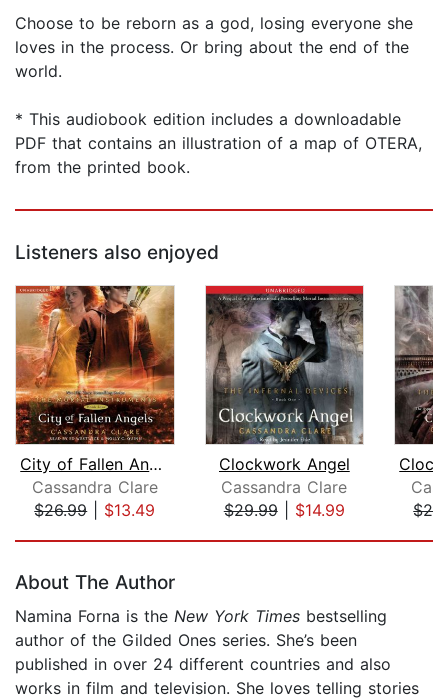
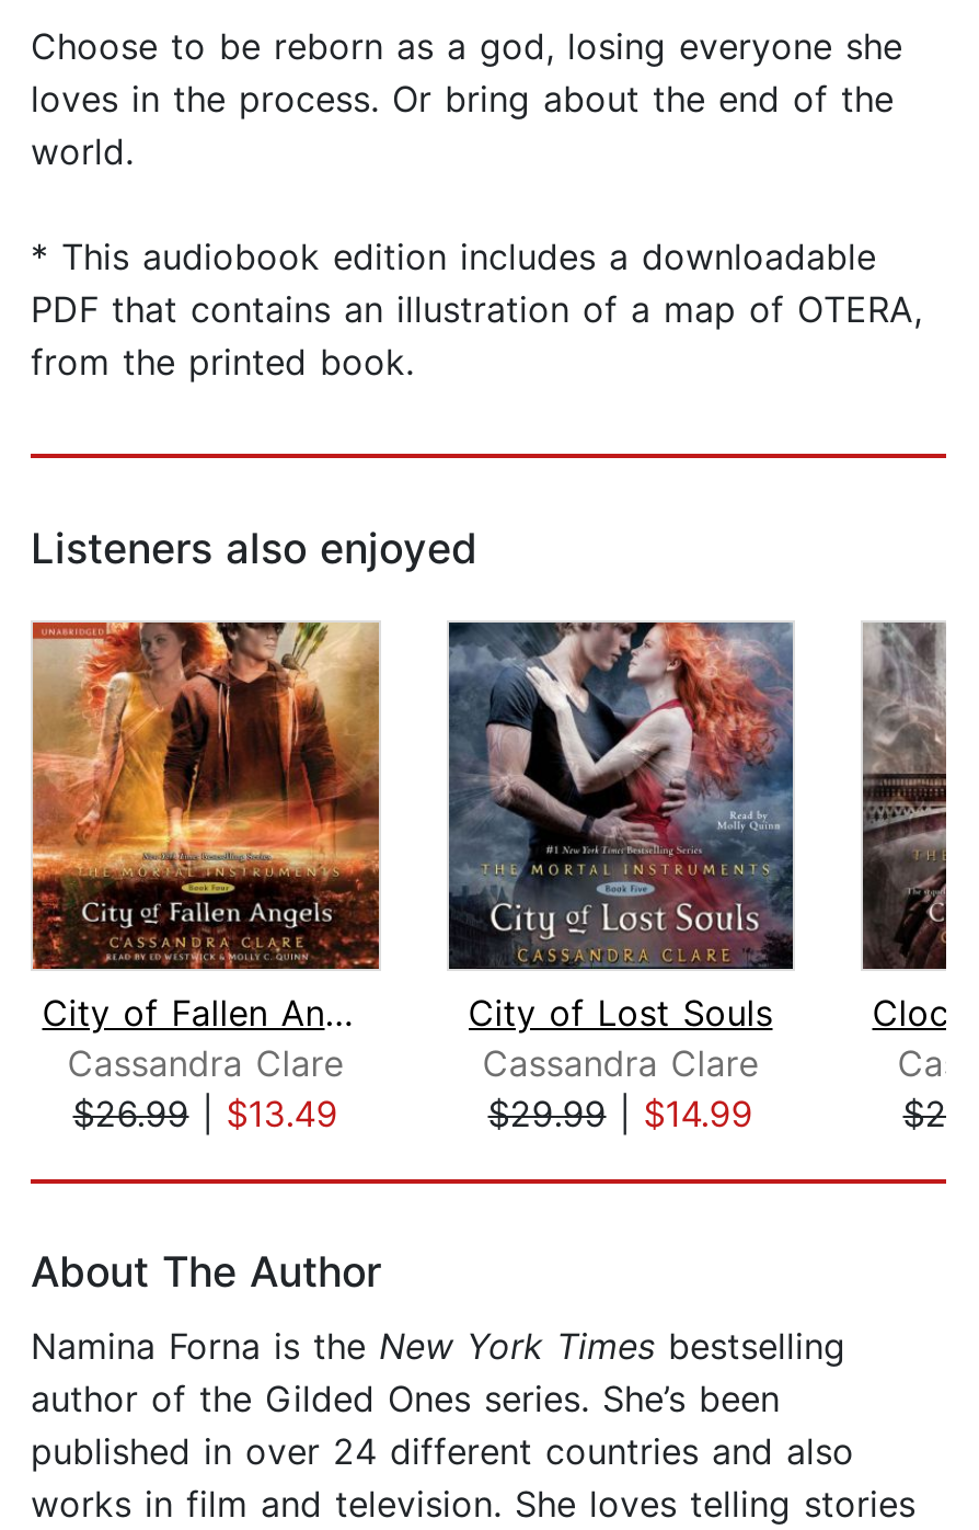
- [image]
- Clockwork Angel
+ [image]
+ City of Lost Souls
